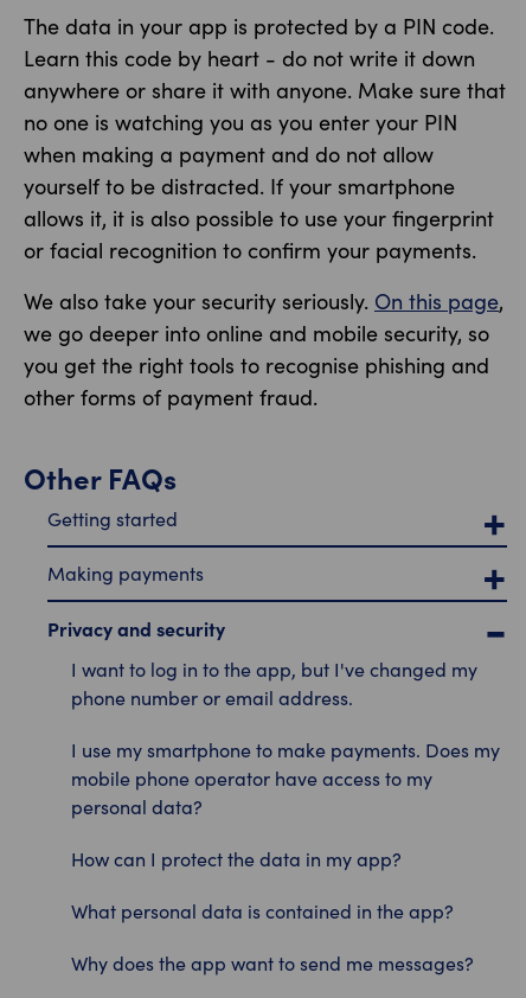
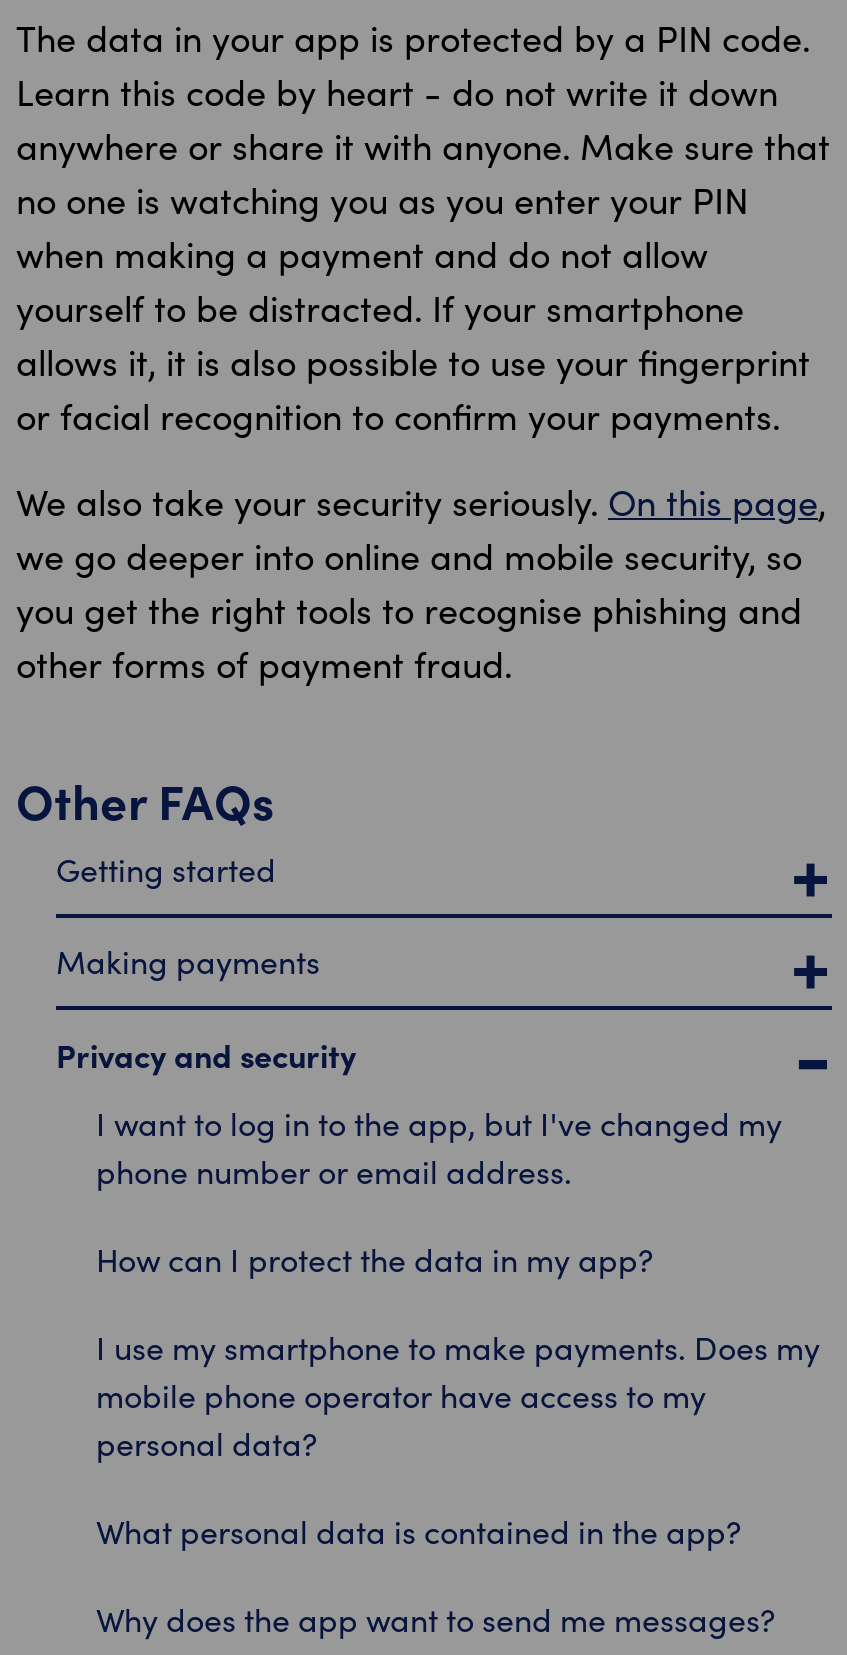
moved down: I use my smartphone to make payments. Does my | mobile phone operator have access to my | personal data?

moved up: How can I protect the data in my app?
